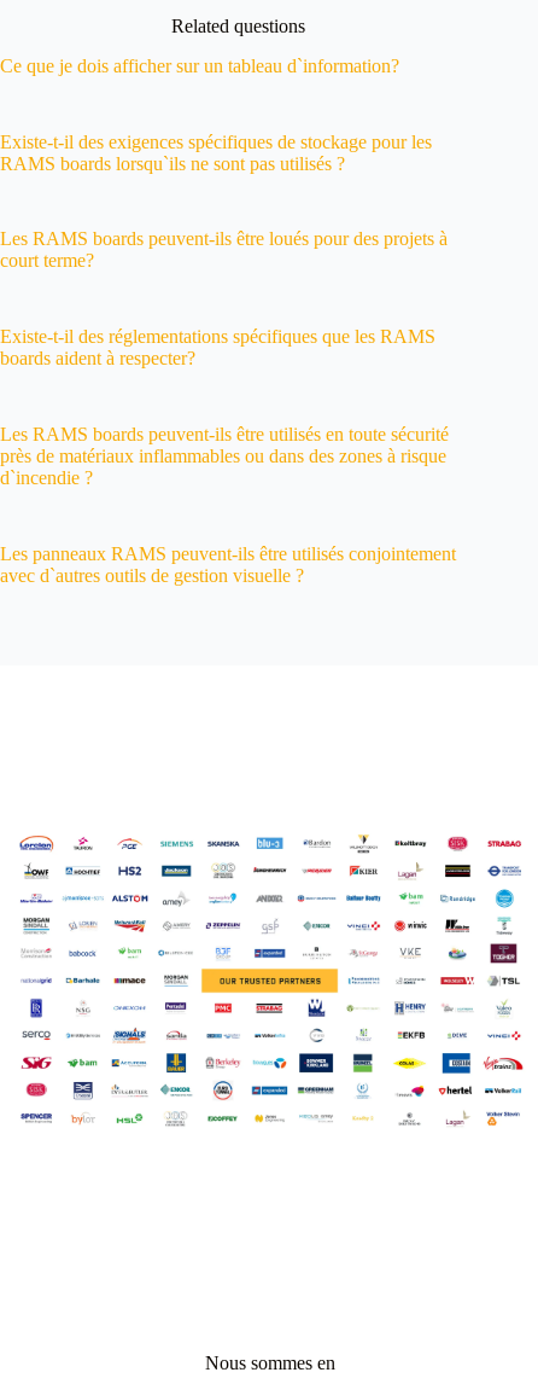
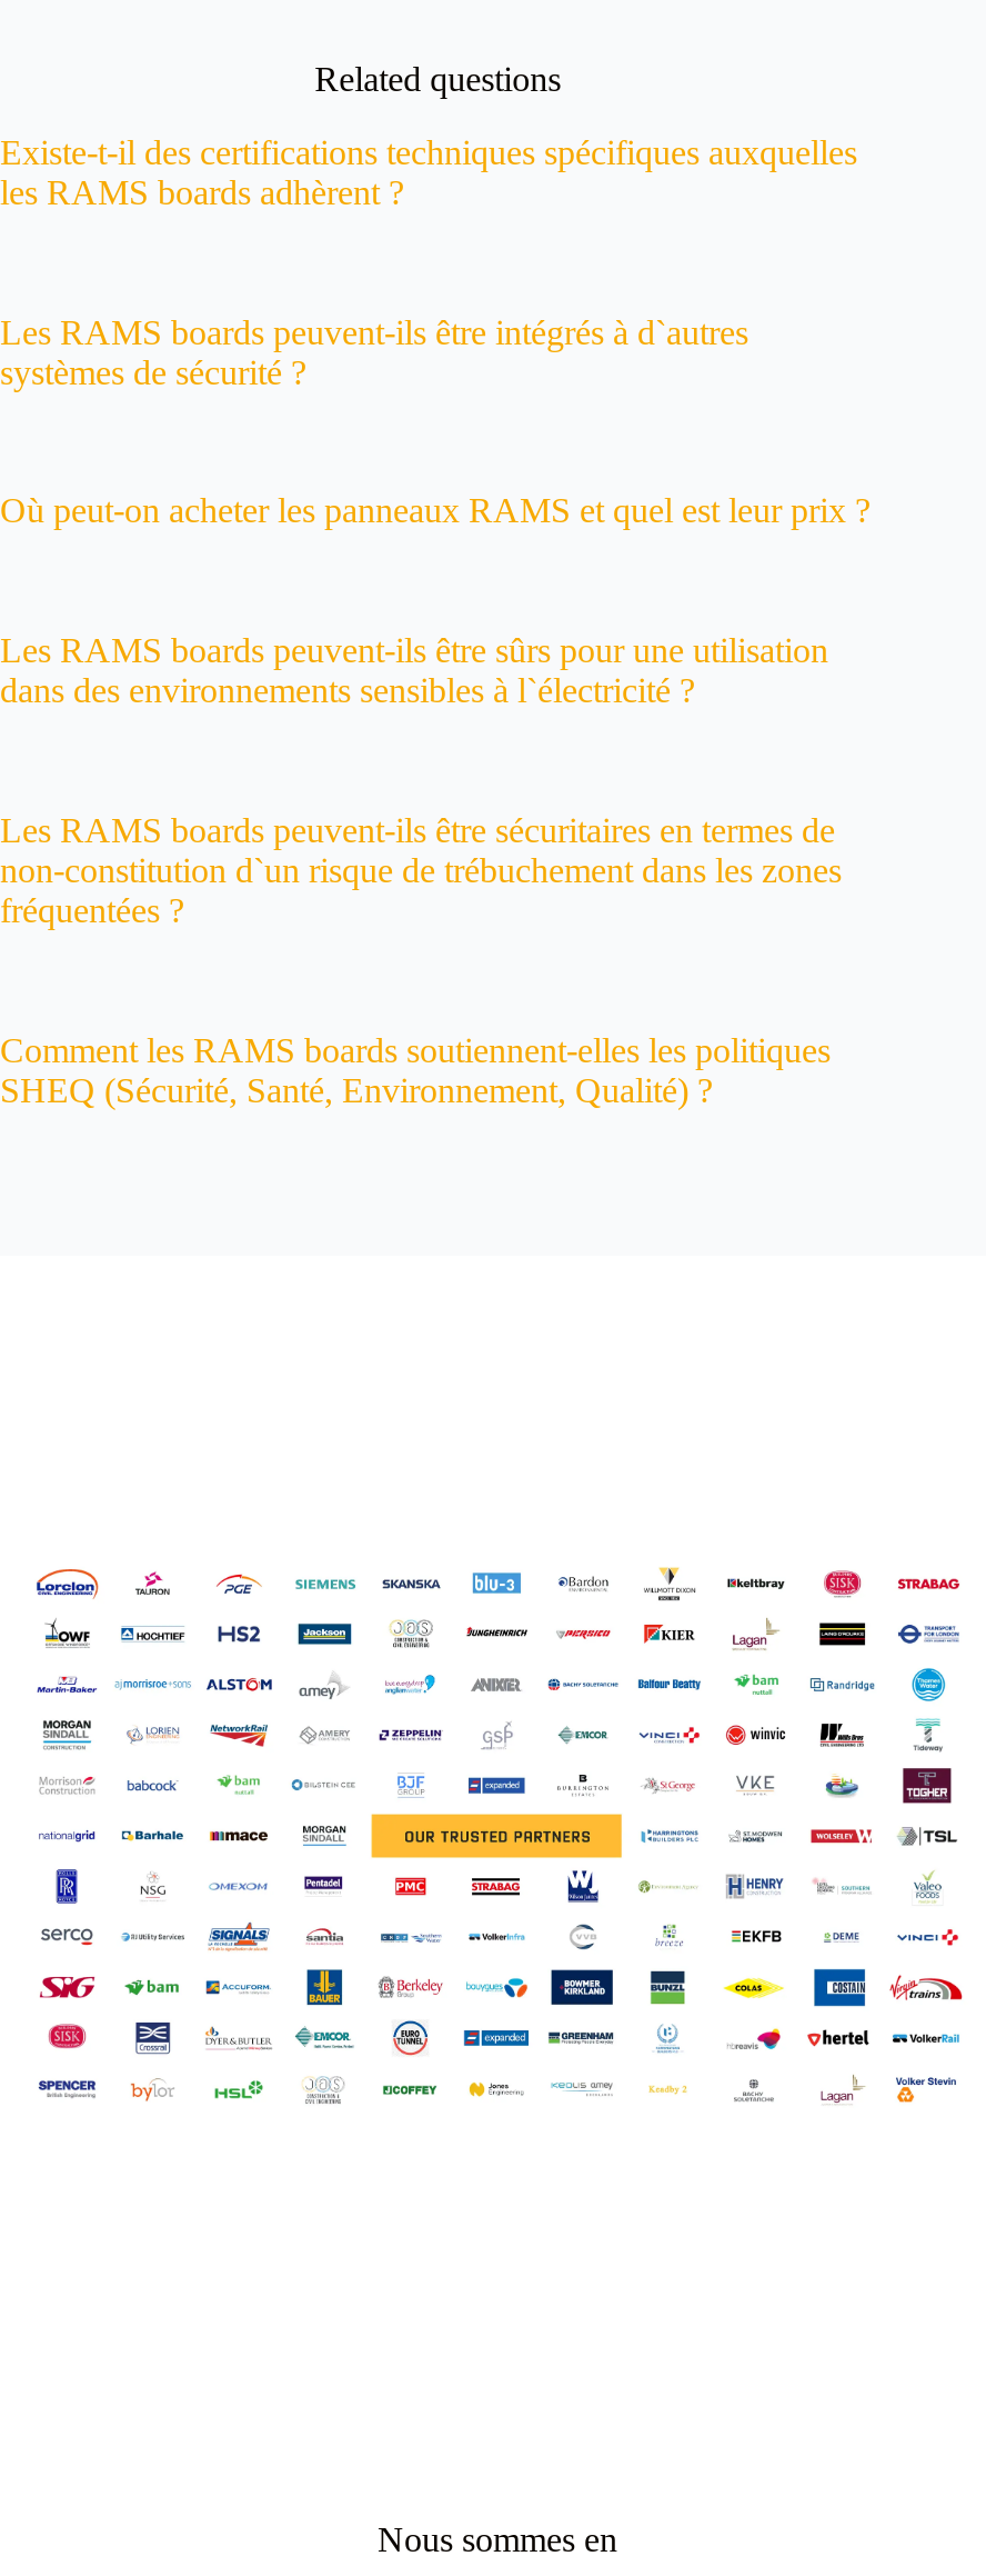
- Ce que je dois afficher sur un tableau d`information?
+ Existe-t-il des certifications techniques spécifiques auxquelles
+ les RAMS boards adhèrent ?

- Existe-t-il des exigences spécifiques de stockage pour les
- RAMS boards lorsqu`ils ne sont pas utilisés ?
+ Les RAMS boards peuvent-ils être intégrés à d`autres
+ systèmes de sécurité ?

- Les RAMS boards peuvent-ils être loués pour des projets à
- court terme?
+ Où peut-on acheter les panneaux RAMS et quel est leur prix ?

- Existe-t-il des réglementations spécifiques que les RAMS
- boards aident à respecter?
+ Les RAMS boards peuvent-ils être sûrs pour une utilisation
+ dans des environnements sensibles à l`électricité ?

- Les RAMS boards peuvent-ils être utilisés en toute sécurité
- près de matériaux inflammables ou dans des zones à risque
- d`incendie ?
+ Les RAMS boards peuvent-ils être sécuritaires en termes de
+ non-constitution d`un risque de trébuchement dans les zones
+ fréquentées ?

- Les panneaux RAMS peuvent-ils être utilisés conjointement
- avec d`autres outils de gestion visuelle ?
+ Comment les RAMS boards soutiennent-elles les politiques
+ SHEQ (Sécurité, Santé, Environnement, Qualité) ?
